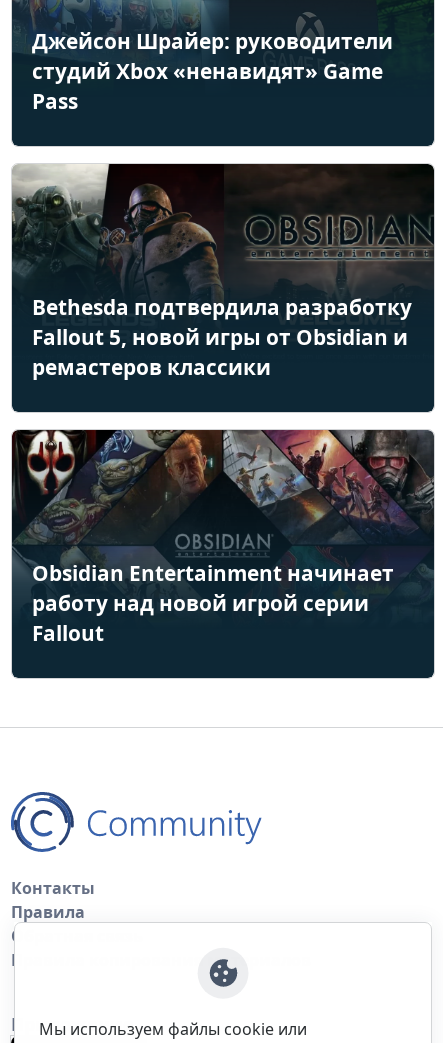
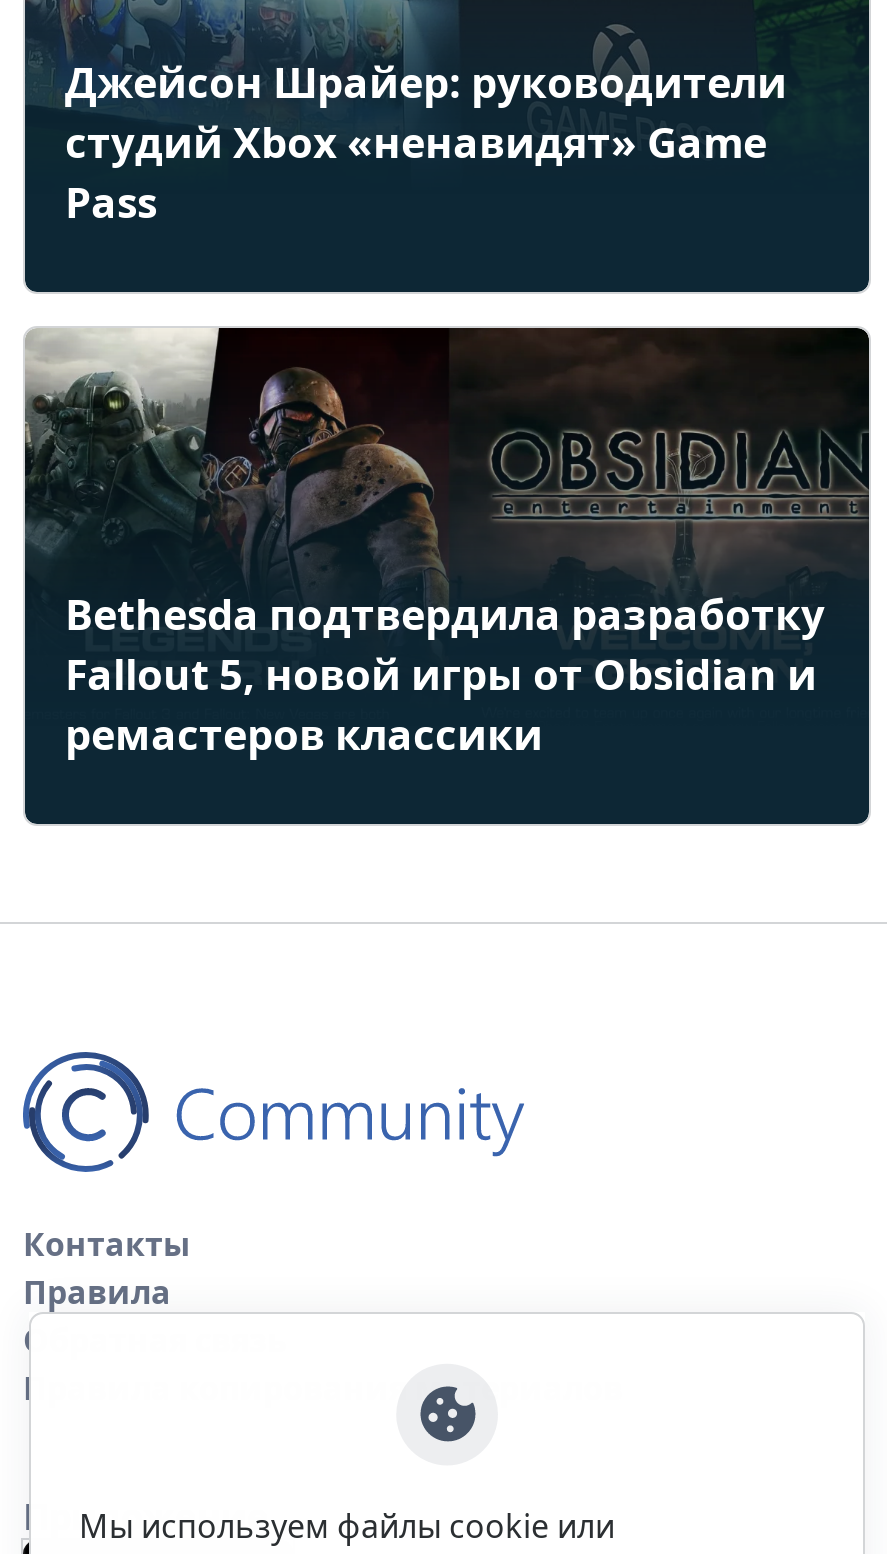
- [image]
- Obsidian Entertainment начинает
- работу над новой игрой серии
- Fallout
